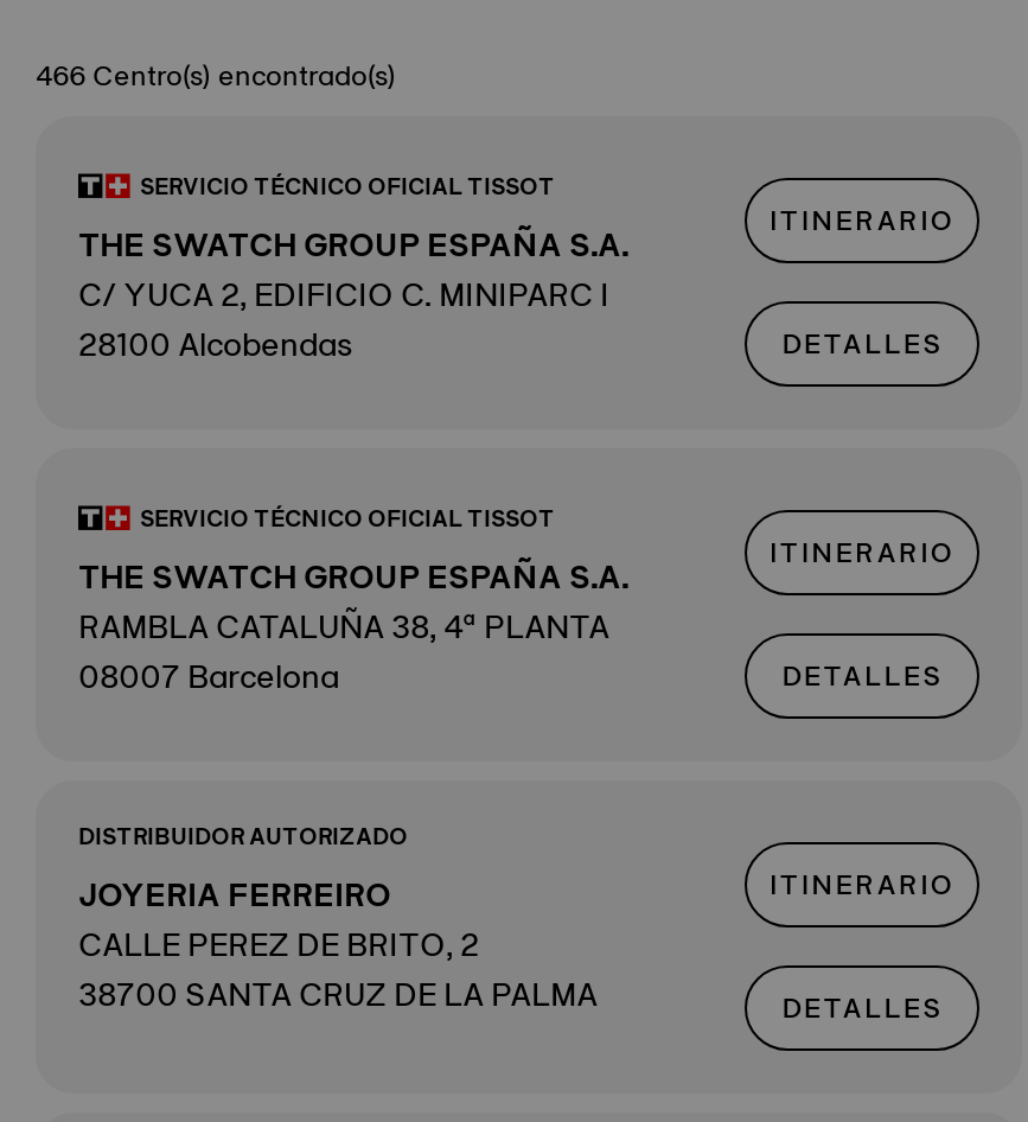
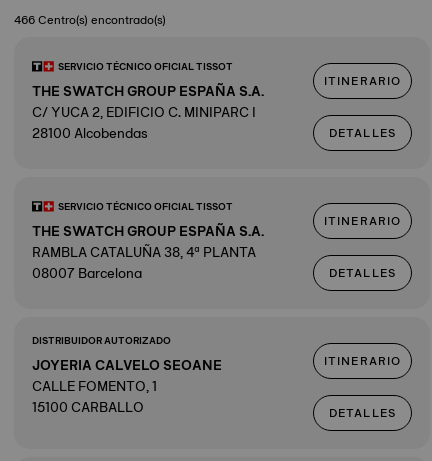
- JOYERIA FERREIRO
- CALLE PEREZ DE BRITO, 2
- 38700 SANTA CRUZ DE LA PALMA
+ JOYERIA CALVELO SEOANE
+ CALLE FOMENTO, 1
+ 15100 CARBALLO
